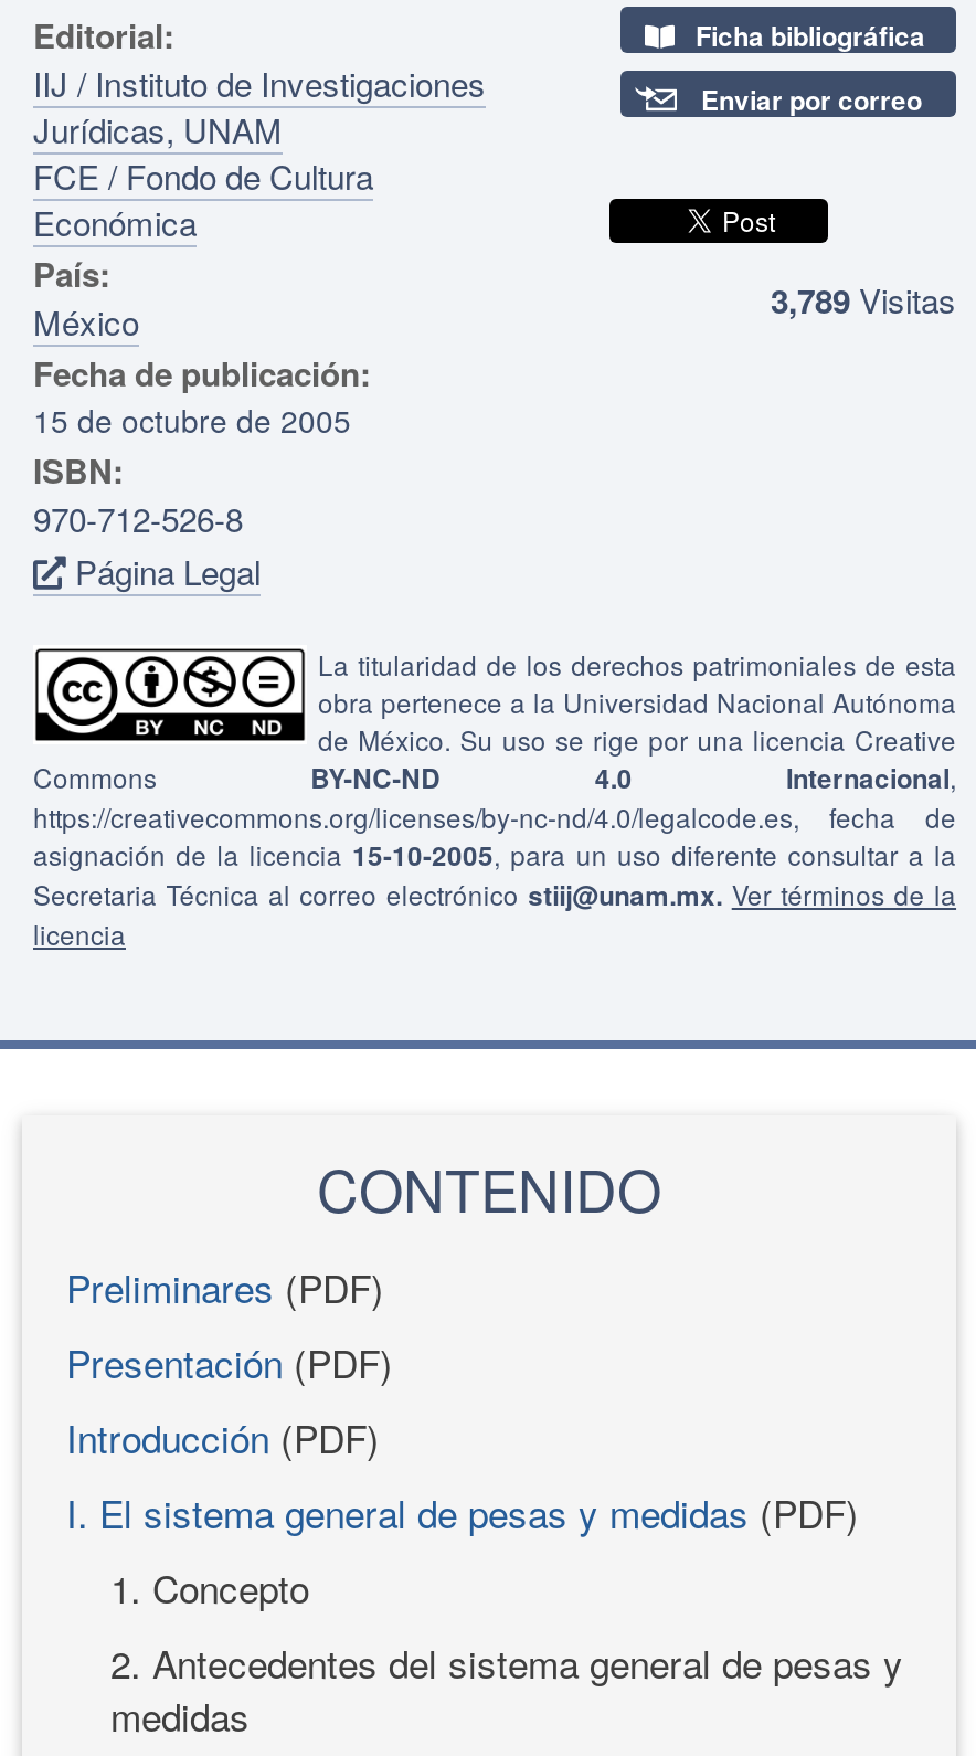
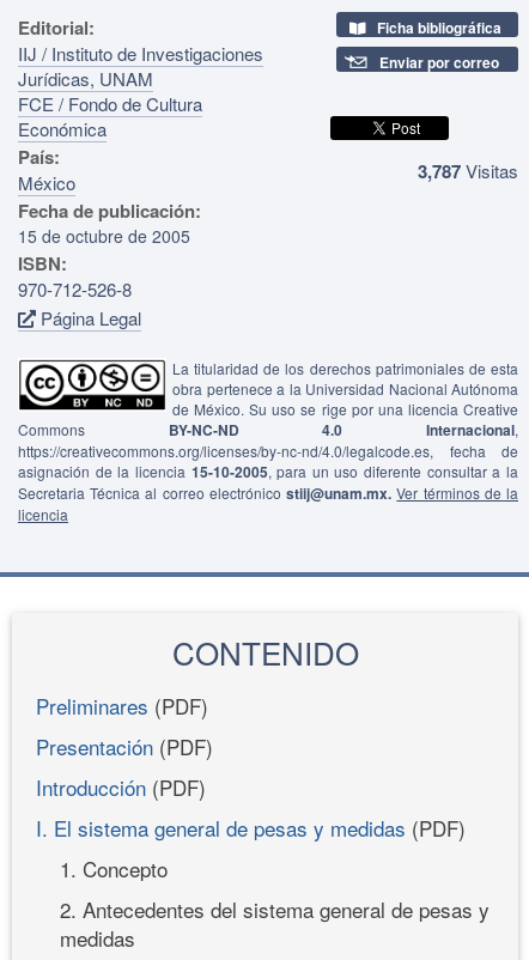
- 3,789 Visitas
+ 3,787 Visitas
